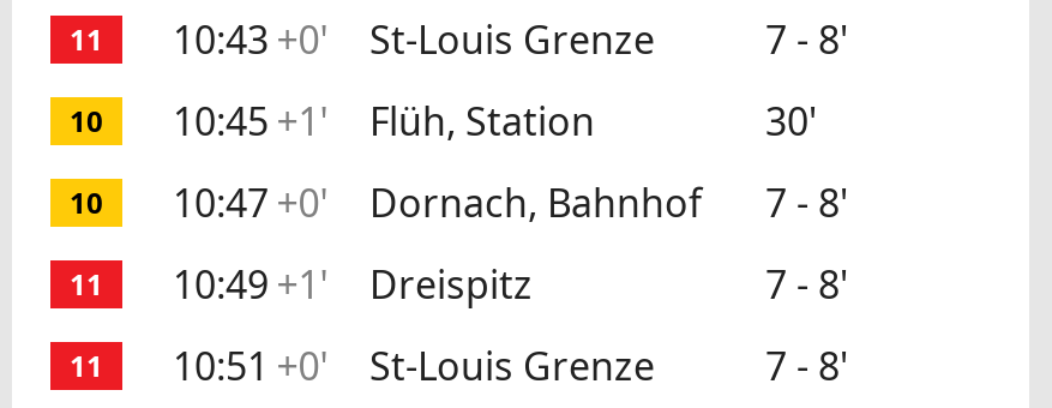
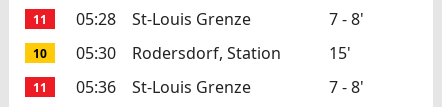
- 11 10:43 +0' St-Louis Grenze
+ 11 05:28 St-Louis Grenze

- 10:45 +1'
- Flüh, Station
- 30'
- 10
- 10:47 +0'
- Dornach, Bahnhof
- 7 - 8'
+ 05:30
+ Rodersdorf, Station
+ 15'

- 10:49 +1'
- Dreispitz
- 7 - 8'
- 11
- 10:51 +0'
+ 05:36
